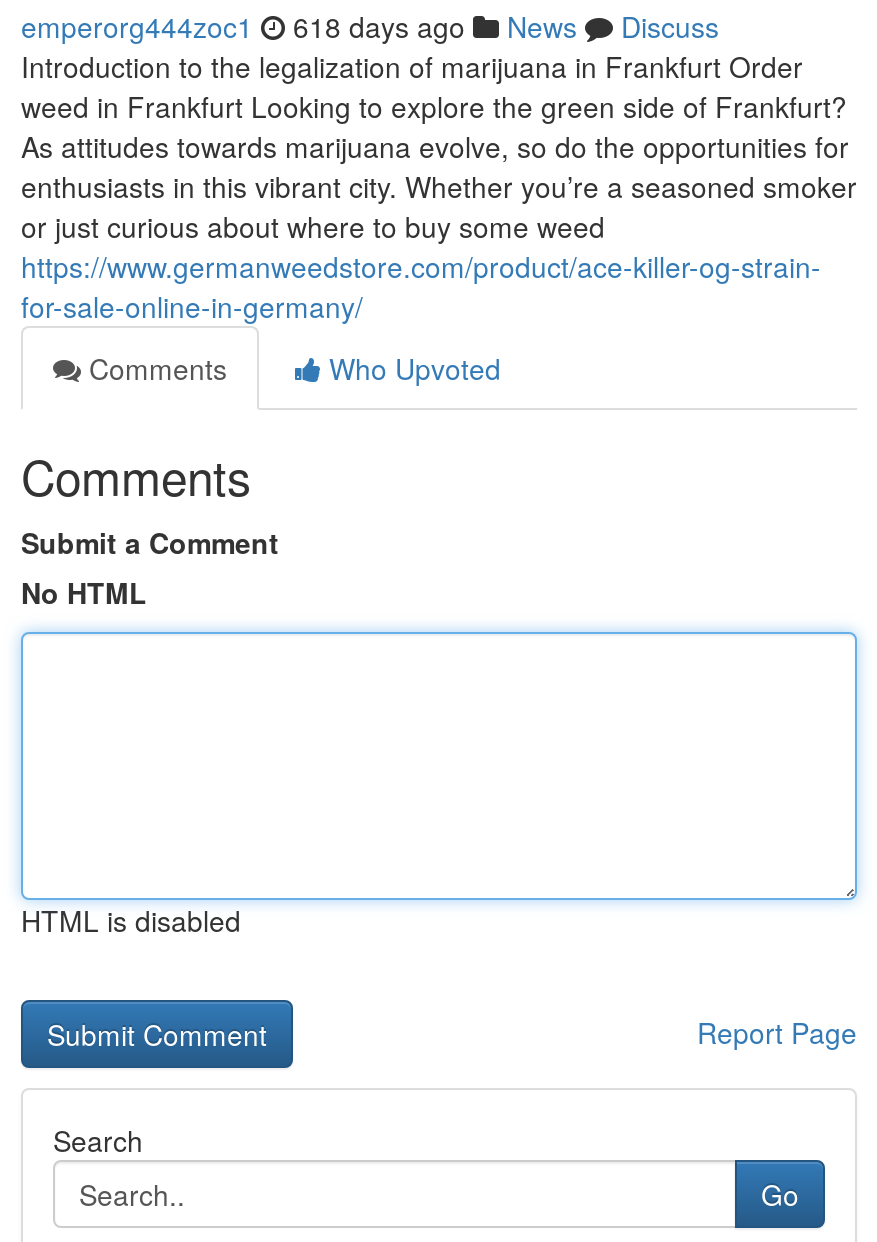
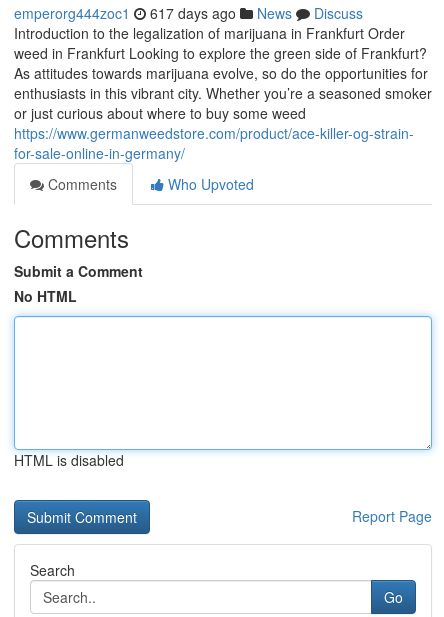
- emperorg444zoc1 618 days ago News Discuss
+ emperorg444zoc1 617 days ago News Discuss
